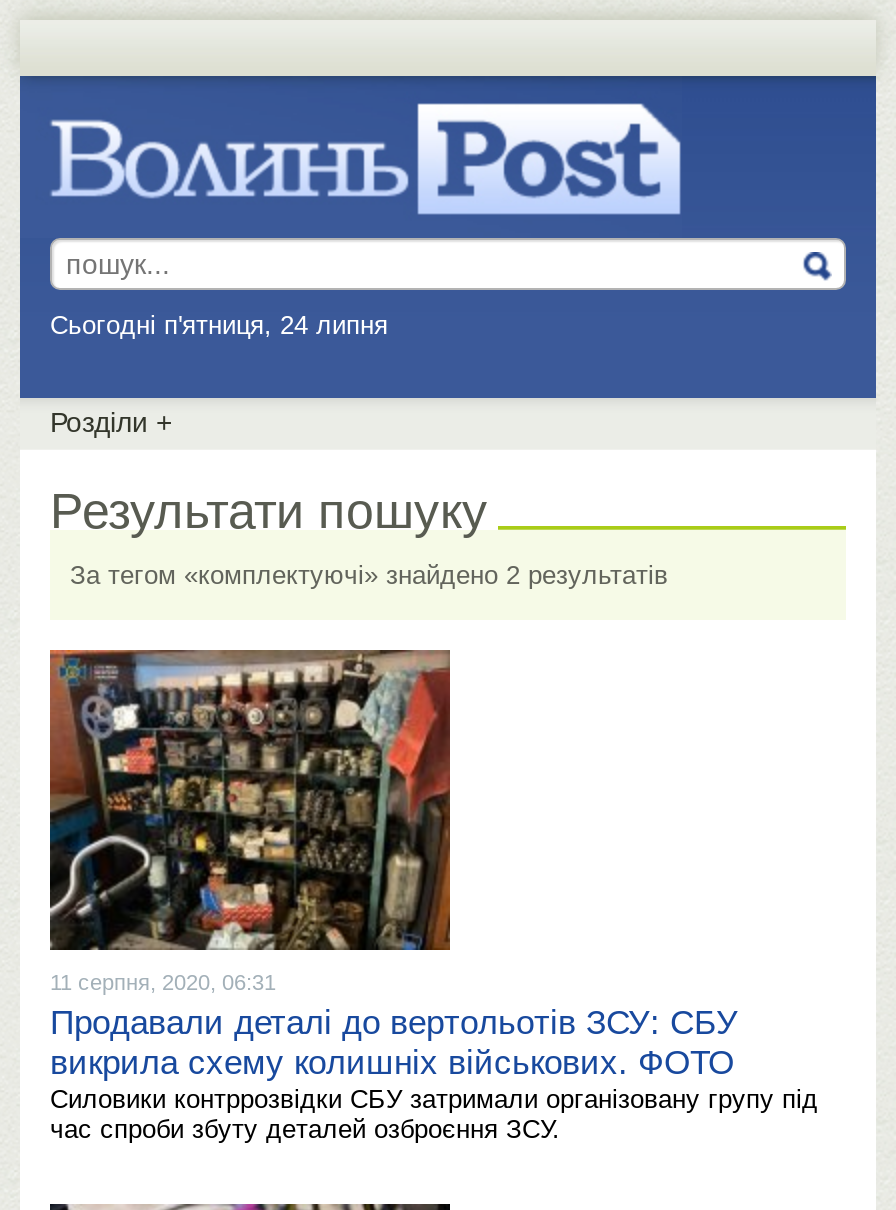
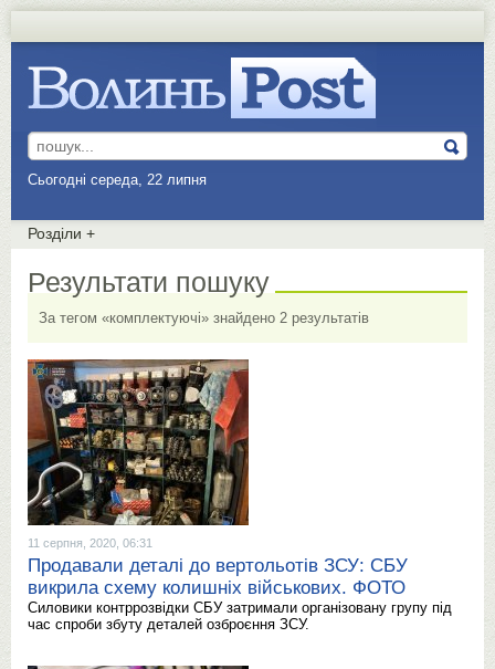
- Сьогодні п'ятниця, 24 липня
+ Сьогодні середа, 22 липня
